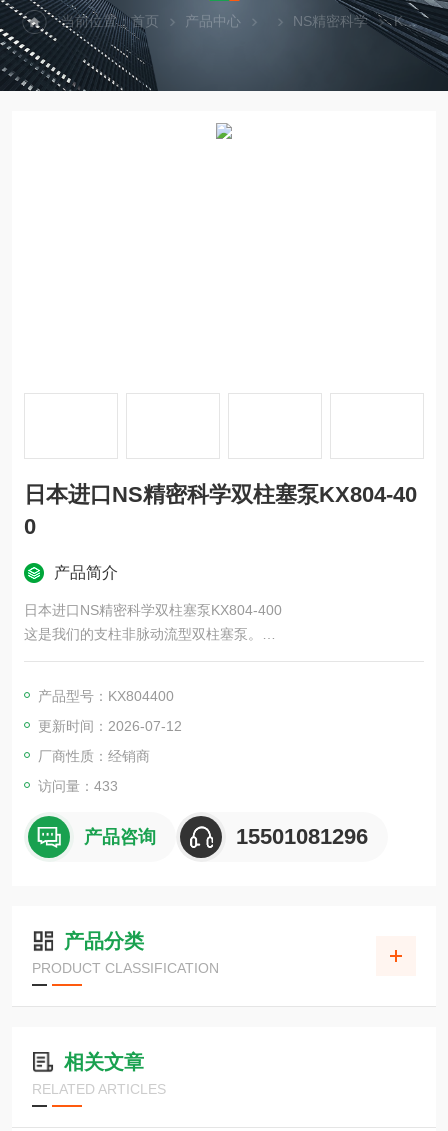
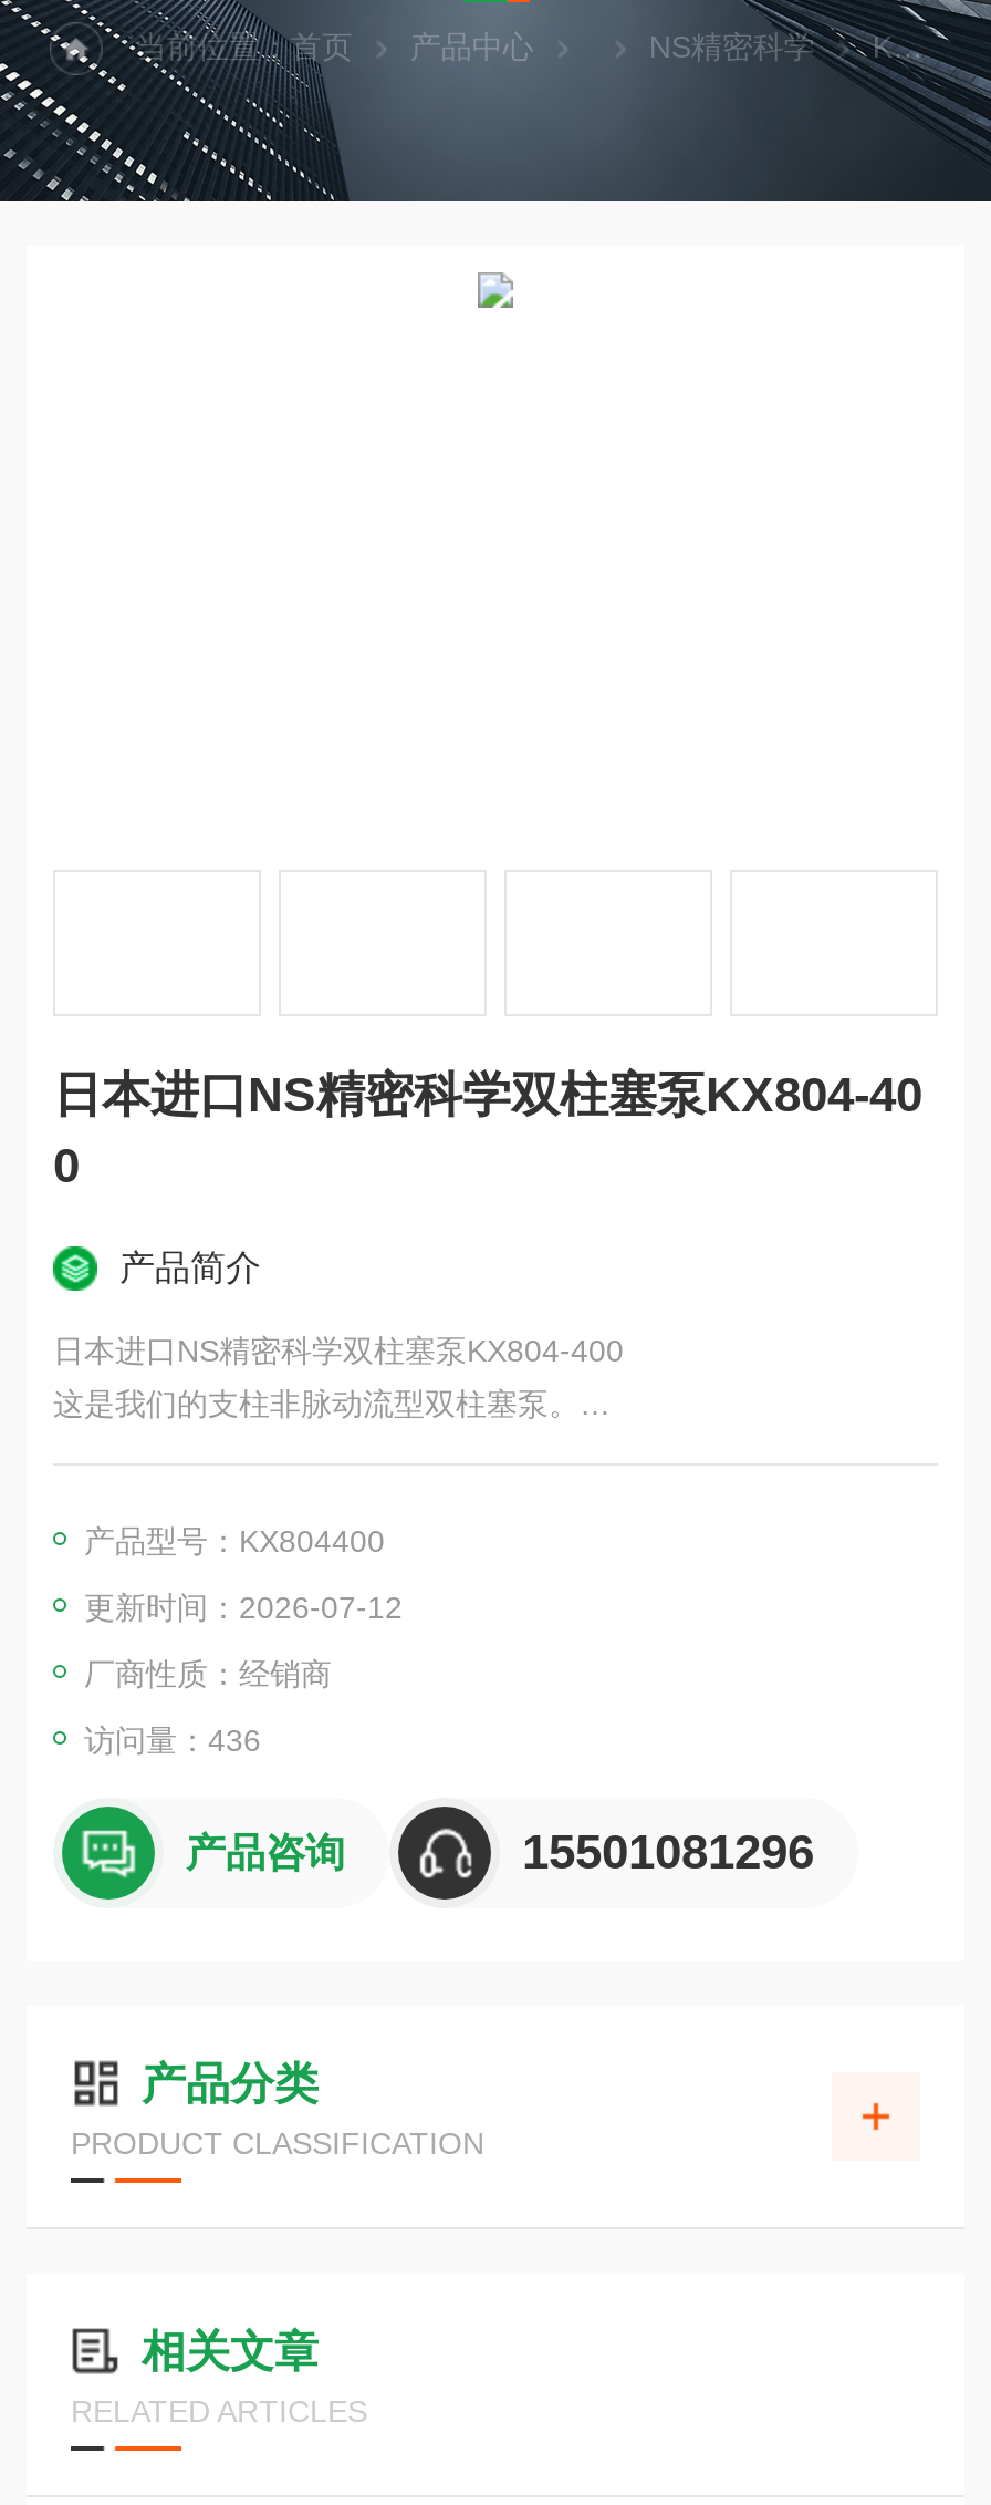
- 访问量：433
+ 访问量：436
